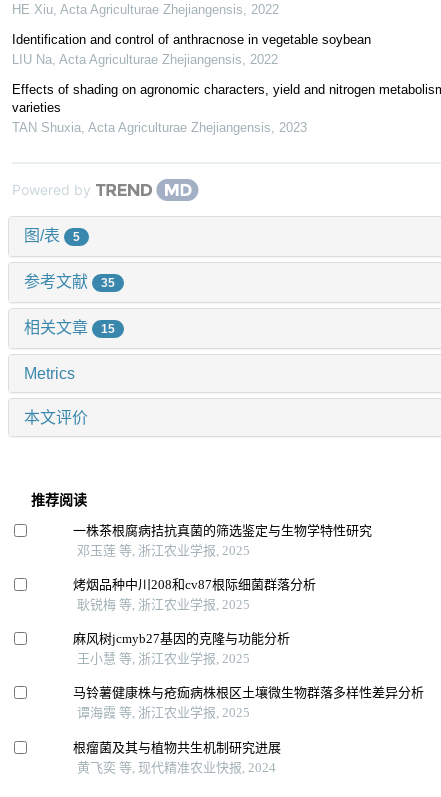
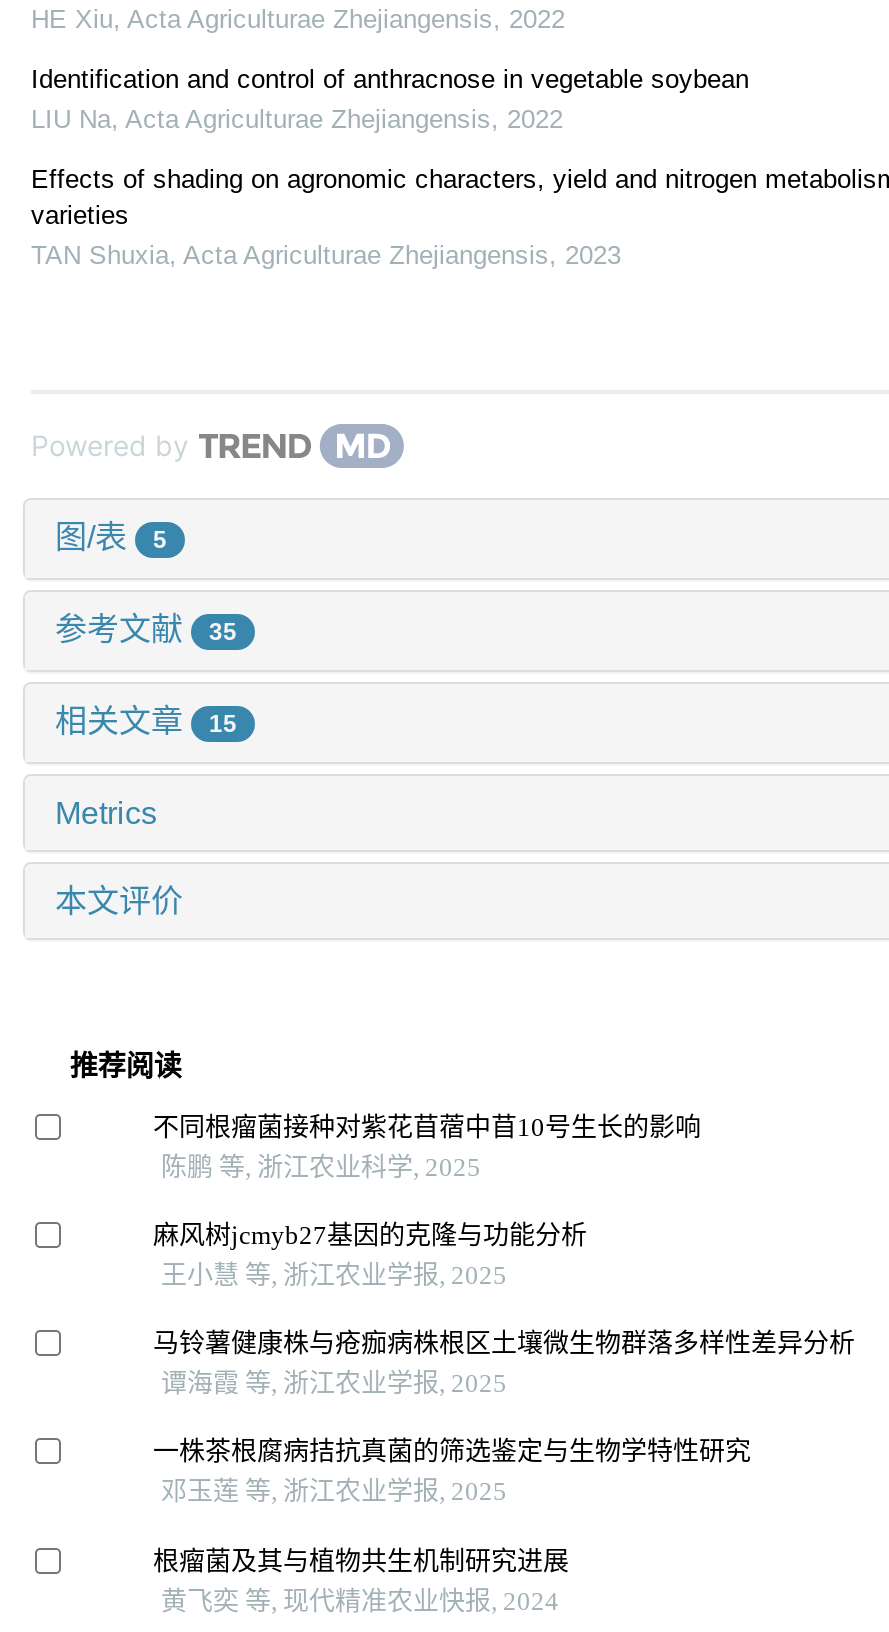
moved down: 一株茶根腐病拮抗真菌的筛选鉴定与生物学特性研究 | 邓玉莲 等, 浙江农业学报, 2025

- 烤烟品种中川208和cv87根际细菌群落分析
- 耿锐梅 等, 浙江农业学报, 2025
+ 不同根瘤菌接种对紫花苜蓿中苜10号生长的影响
+ 陈鹏 等, 浙江农业科学, 2025

moved up: 麻风树jcmyb27基因的克隆与功能分析 | 王小慧 等, 浙江农业学报, 2025 | 马铃薯健康株与疮痂病株根区土壤微生物群落多样性差异分析 | 谭海霞 等, 浙江农业学报, 2025
